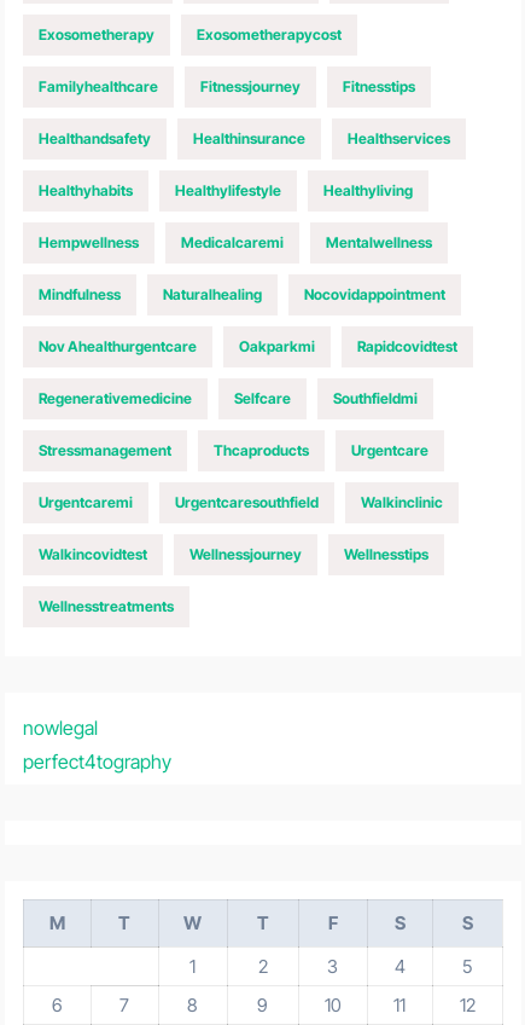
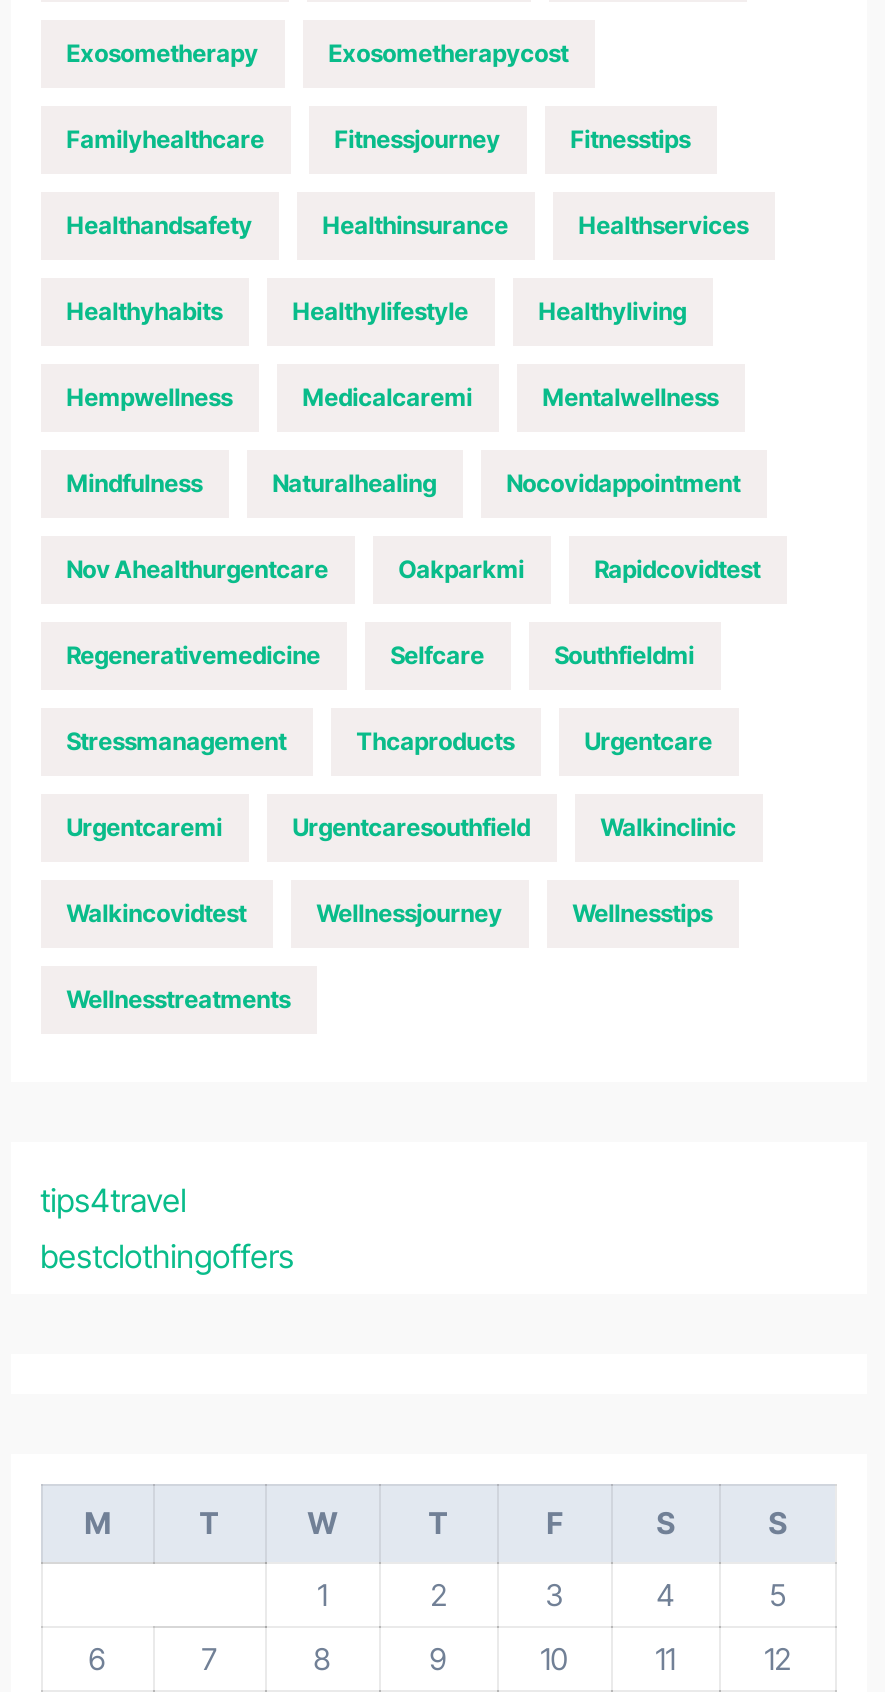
- nowlegal
- perfect4tography
+ tips4travel
+ bestclothingoffers
